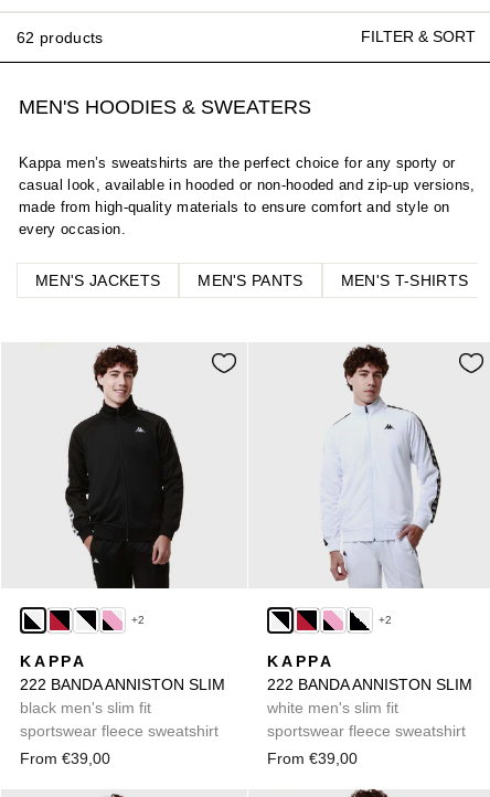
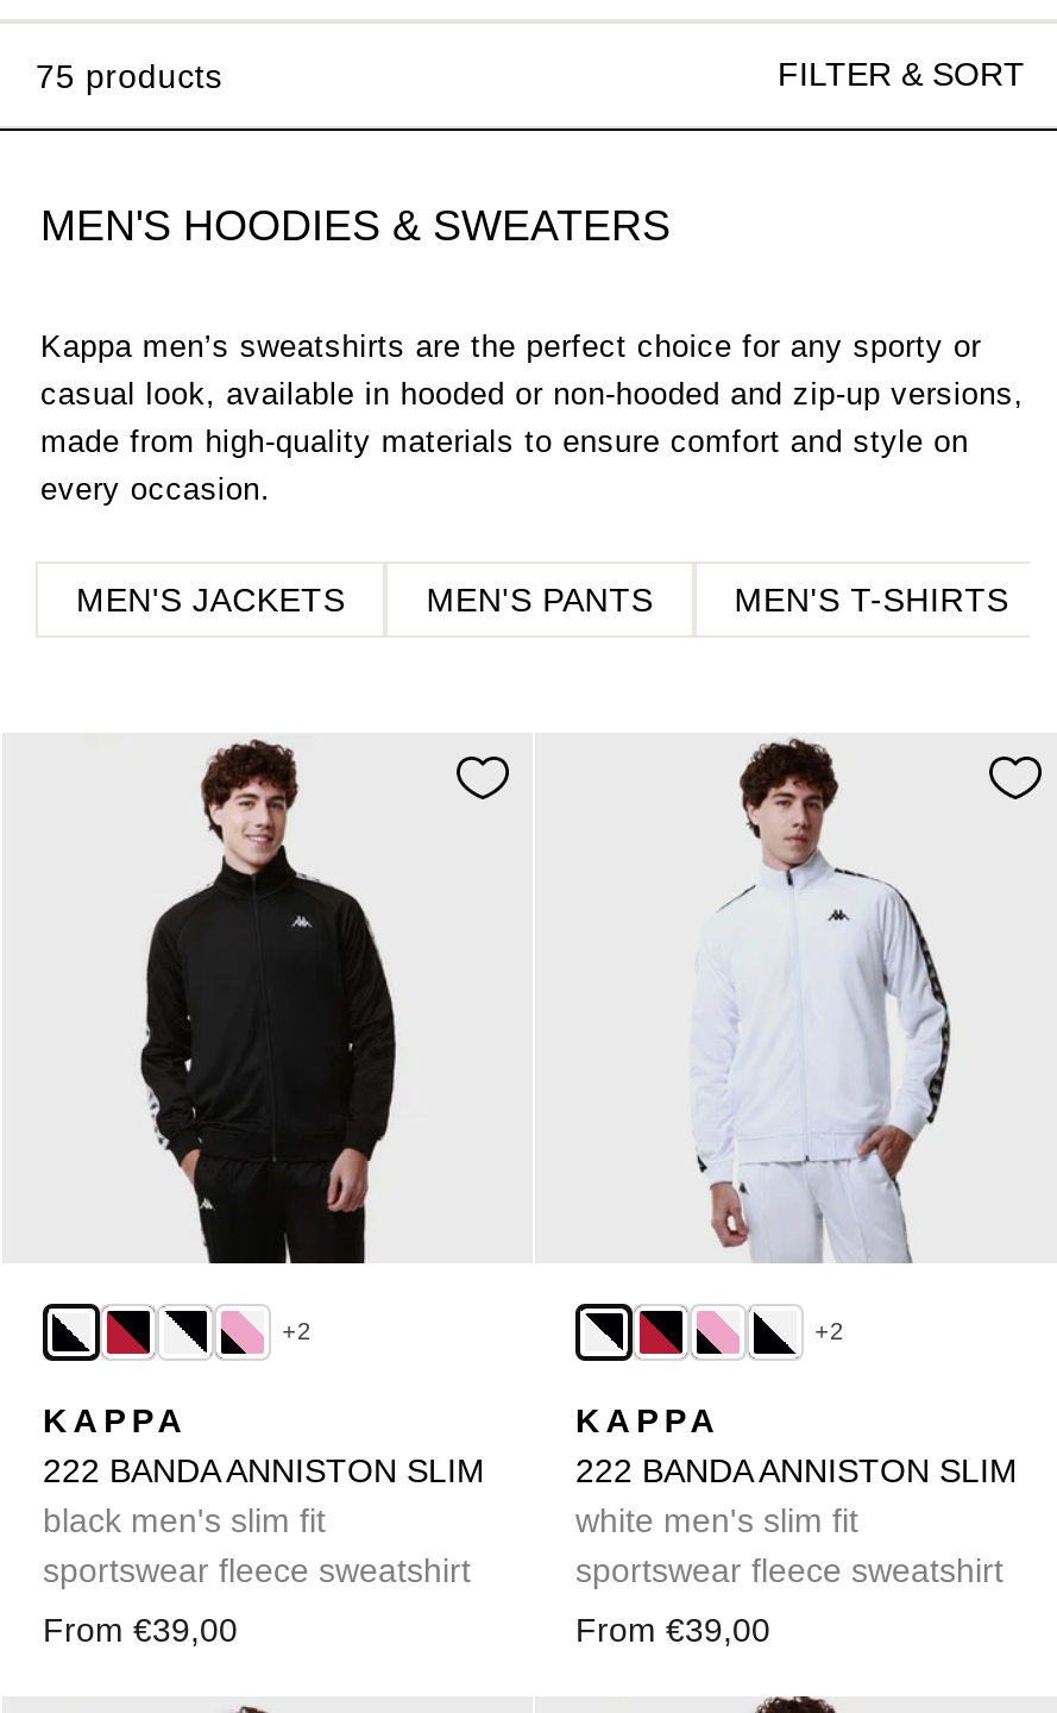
- 62 products
+ 75 products
